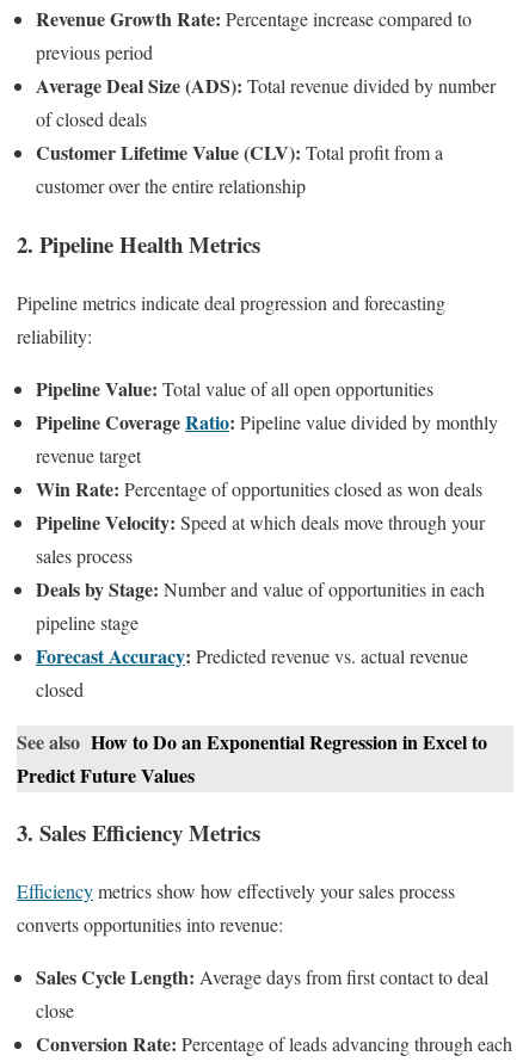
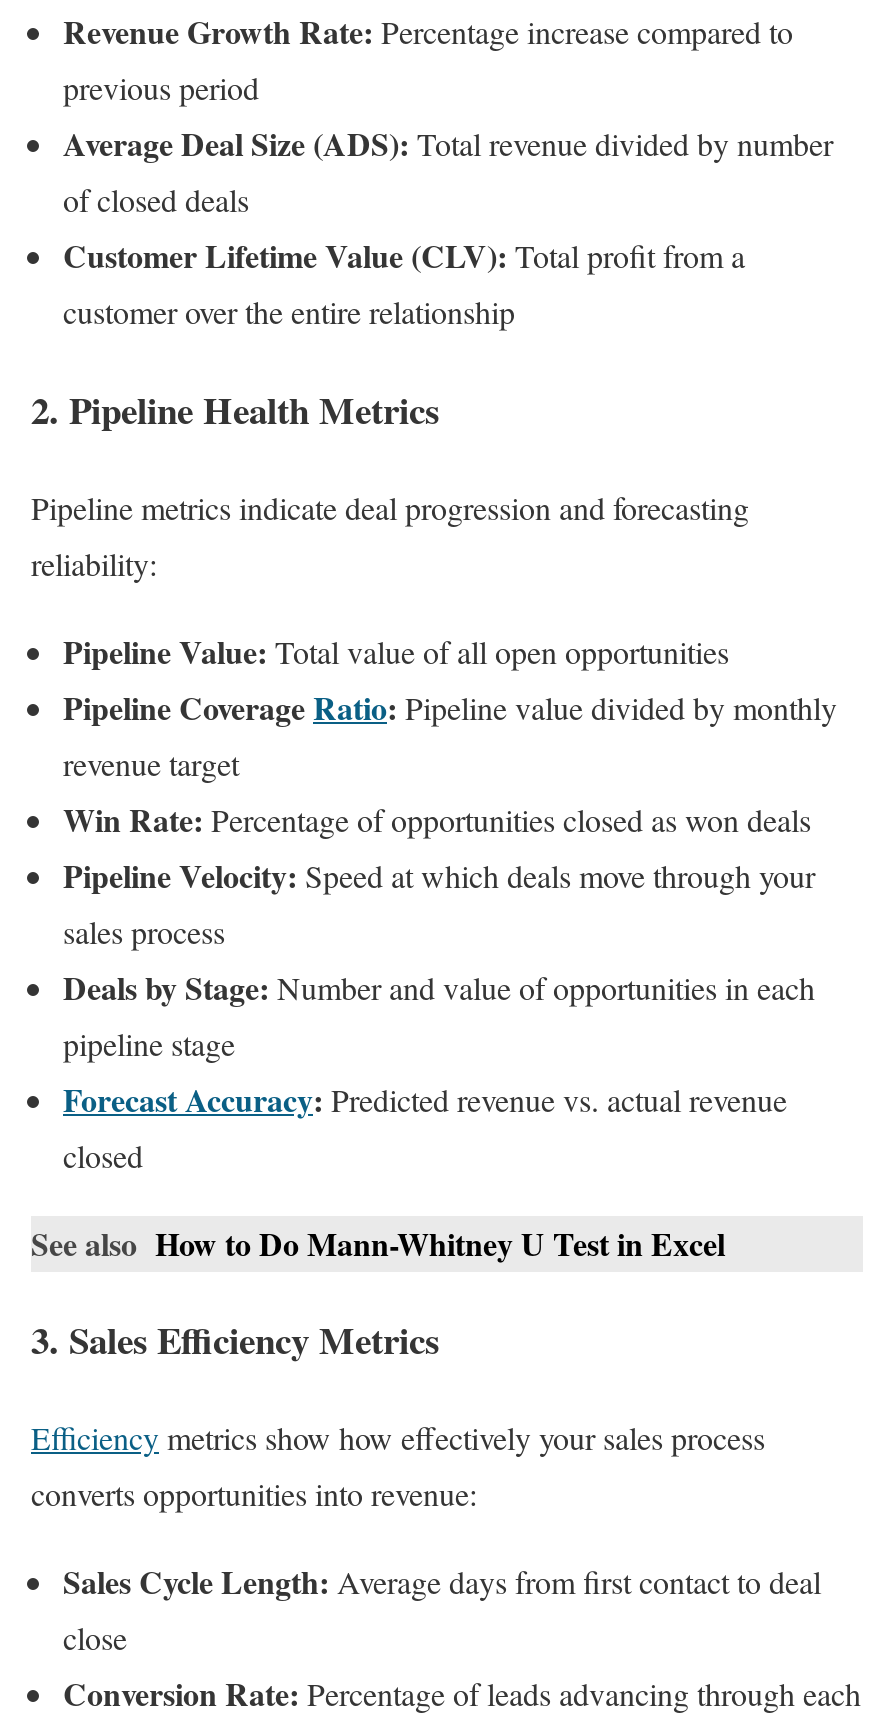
- See also How to Do an Exponential Regression in Excel to
- Predict Future Values
+ See also How to Do Mann-Whitney U Test in Excel
